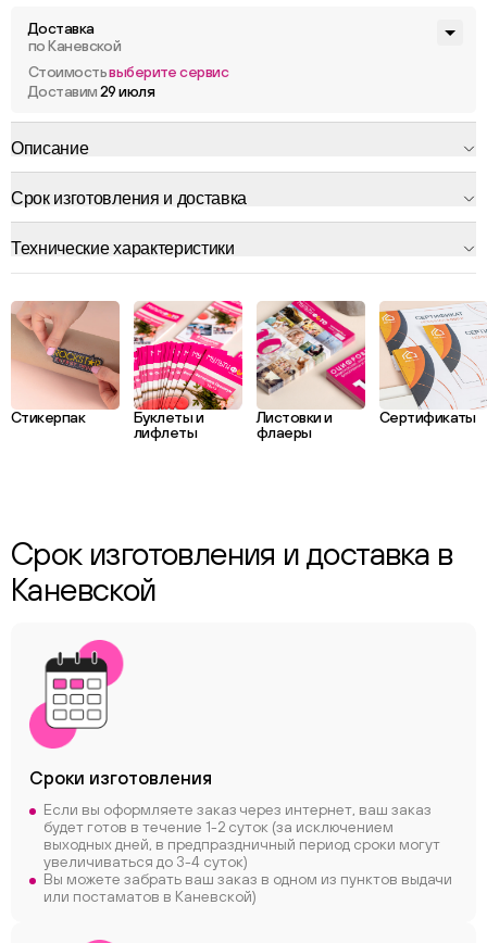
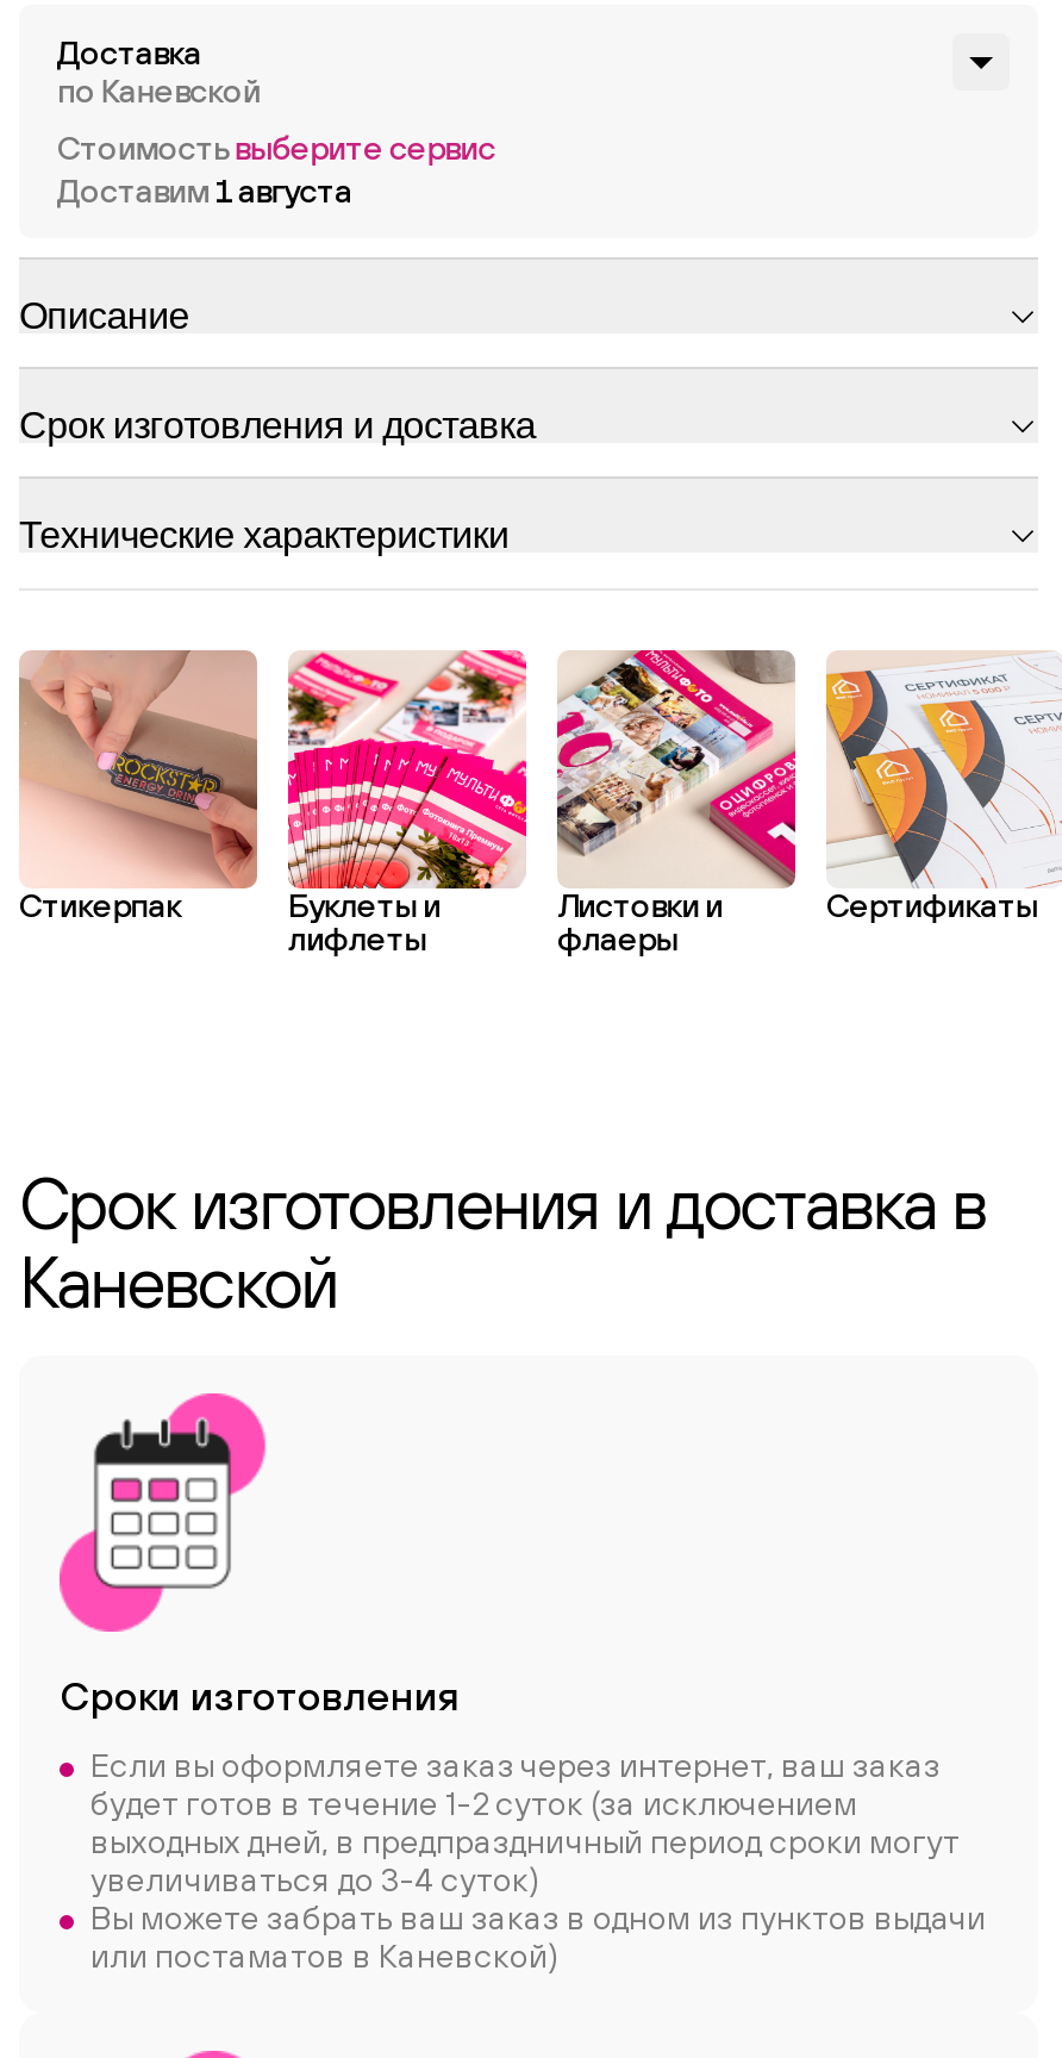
- Доставим 29 июля
+ Доставим 1 августа
